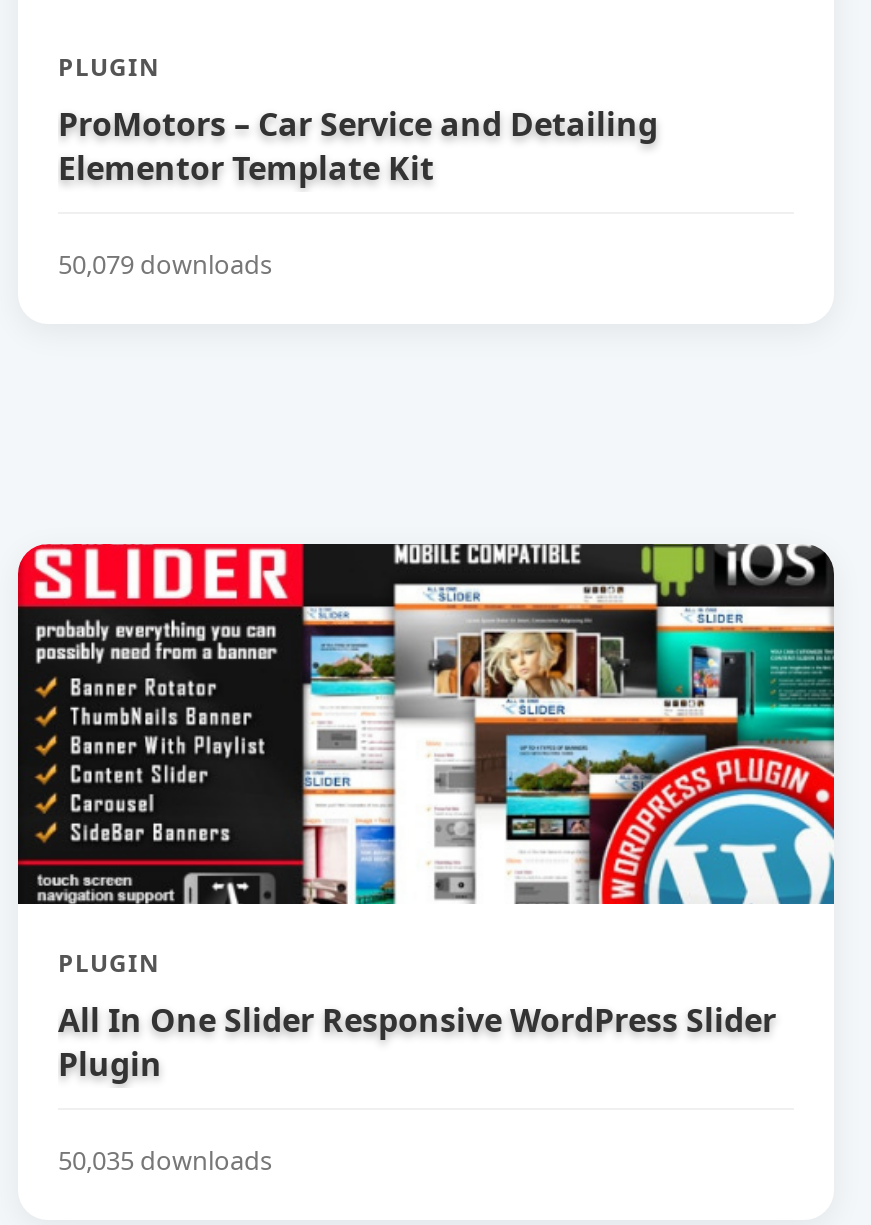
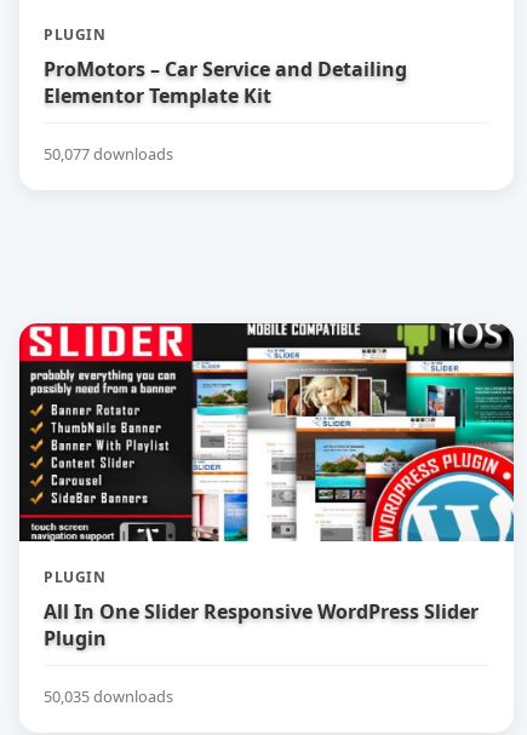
- 50,079 downloads
+ 50,077 downloads
